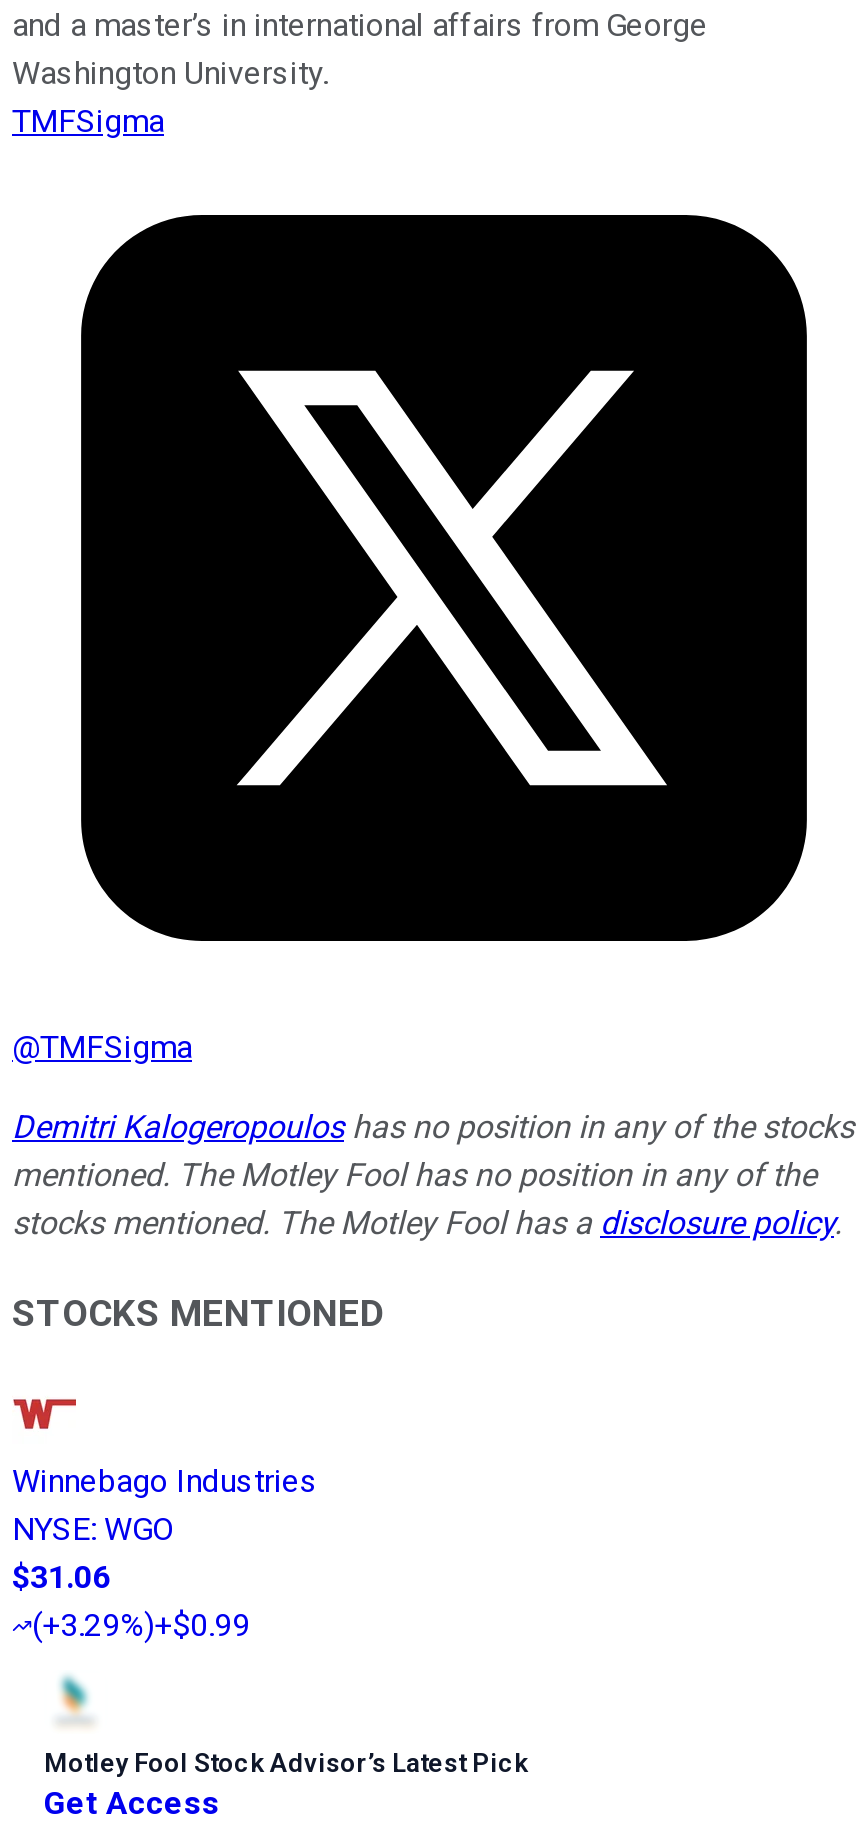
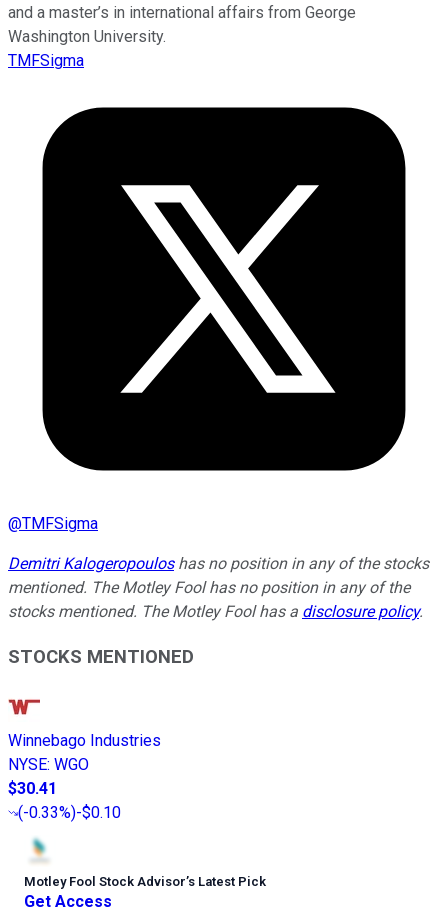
- $31.06
+ $30.41

- (+3.29%)+$0.99
+ (-0.33%)-$0.10
